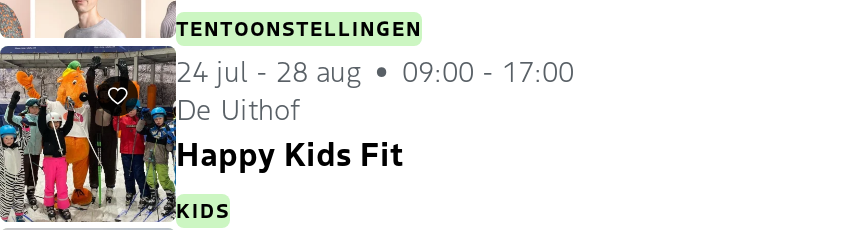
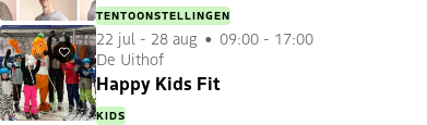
- 24 jul - 28 aug 09:00 - 17:00
+ 22 jul - 28 aug 09:00 - 17:00
